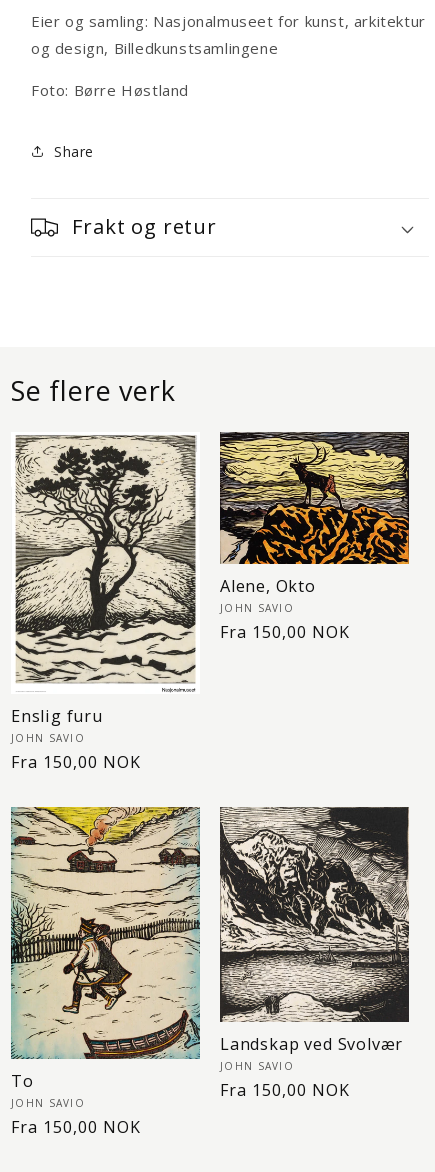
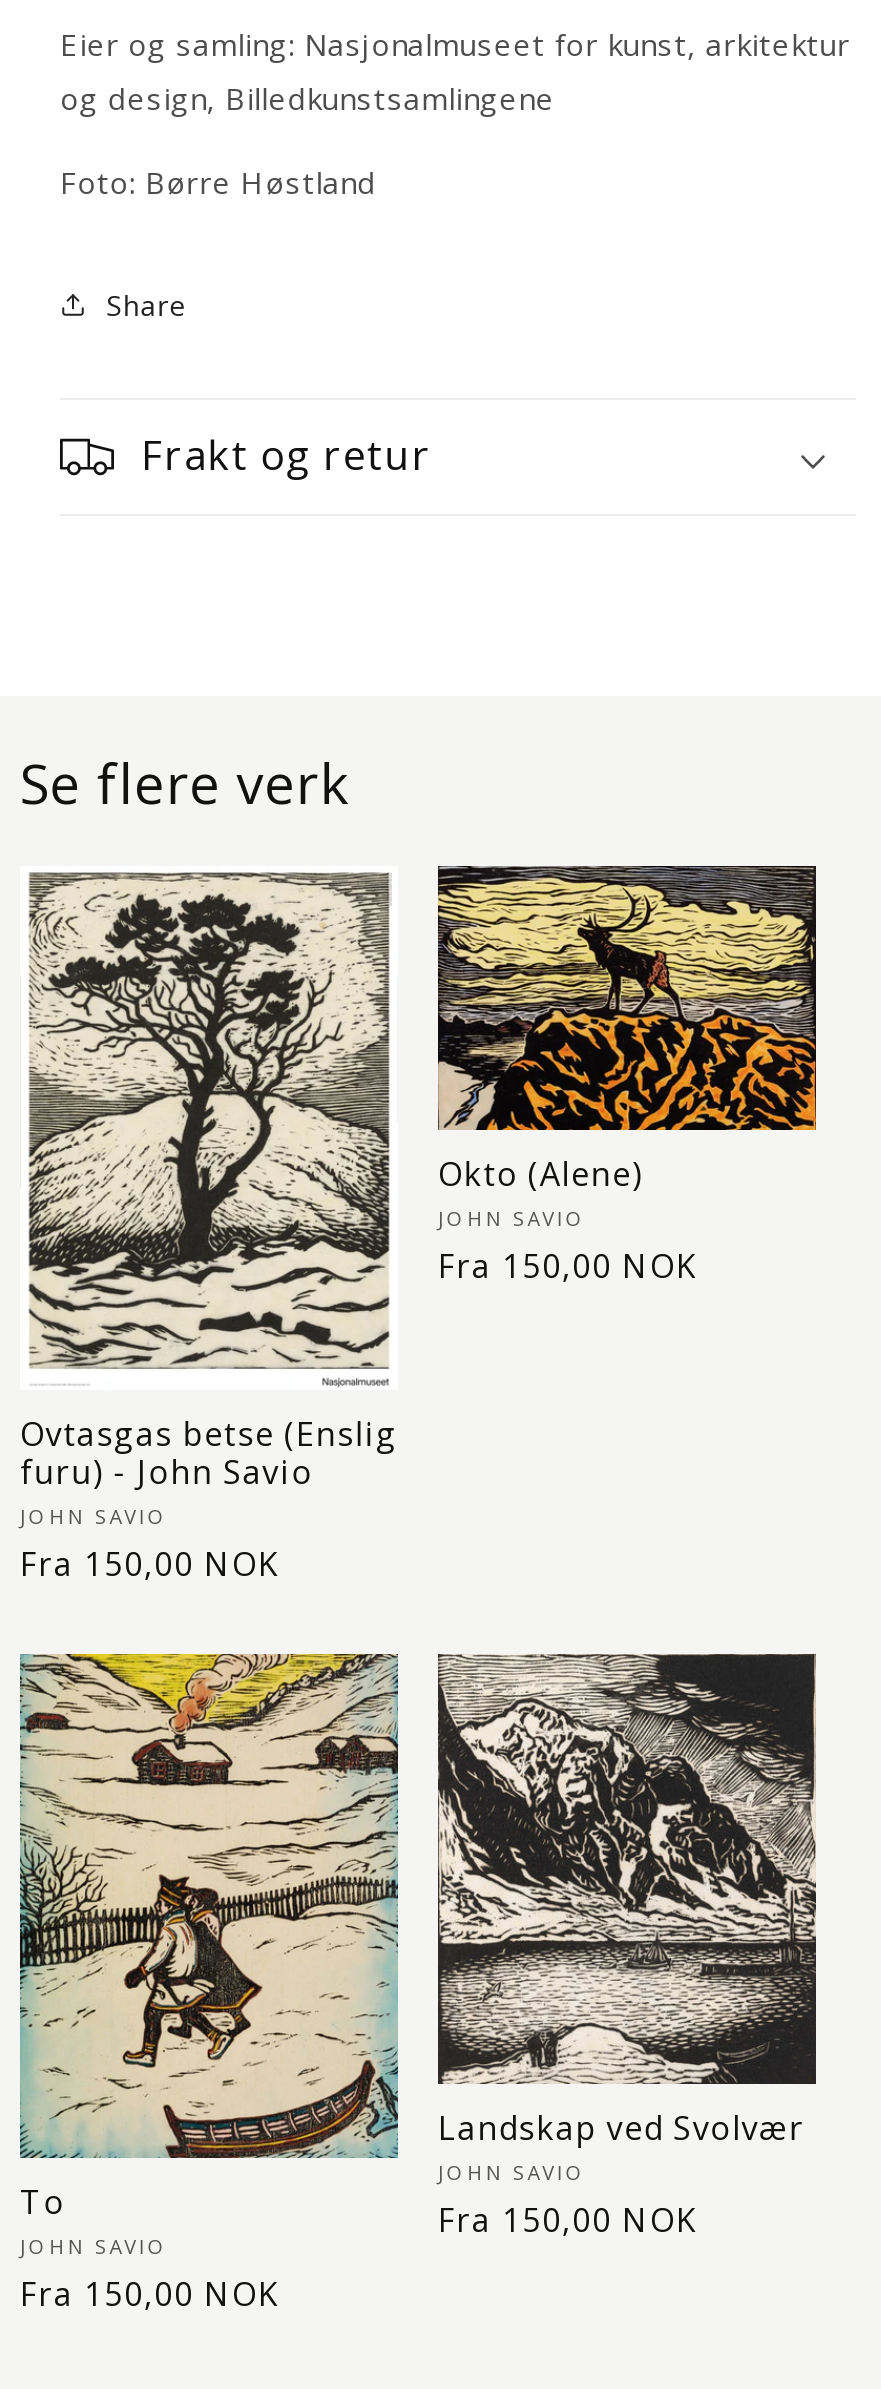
- Alene, Okto
+ Okto (Alene)

- Enslig furu
+ Ovtasgas betse (Enslig
+ furu) - John Savio
